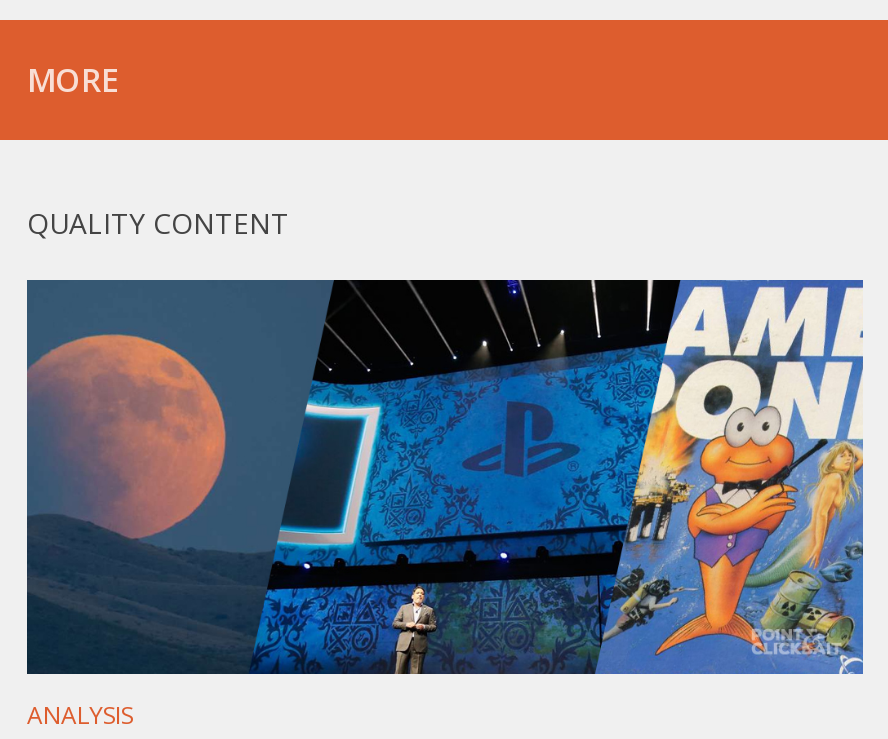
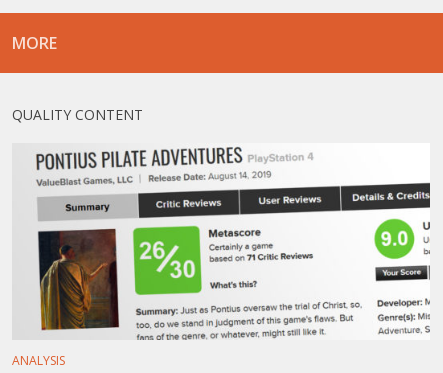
- [image]
+ [image]
